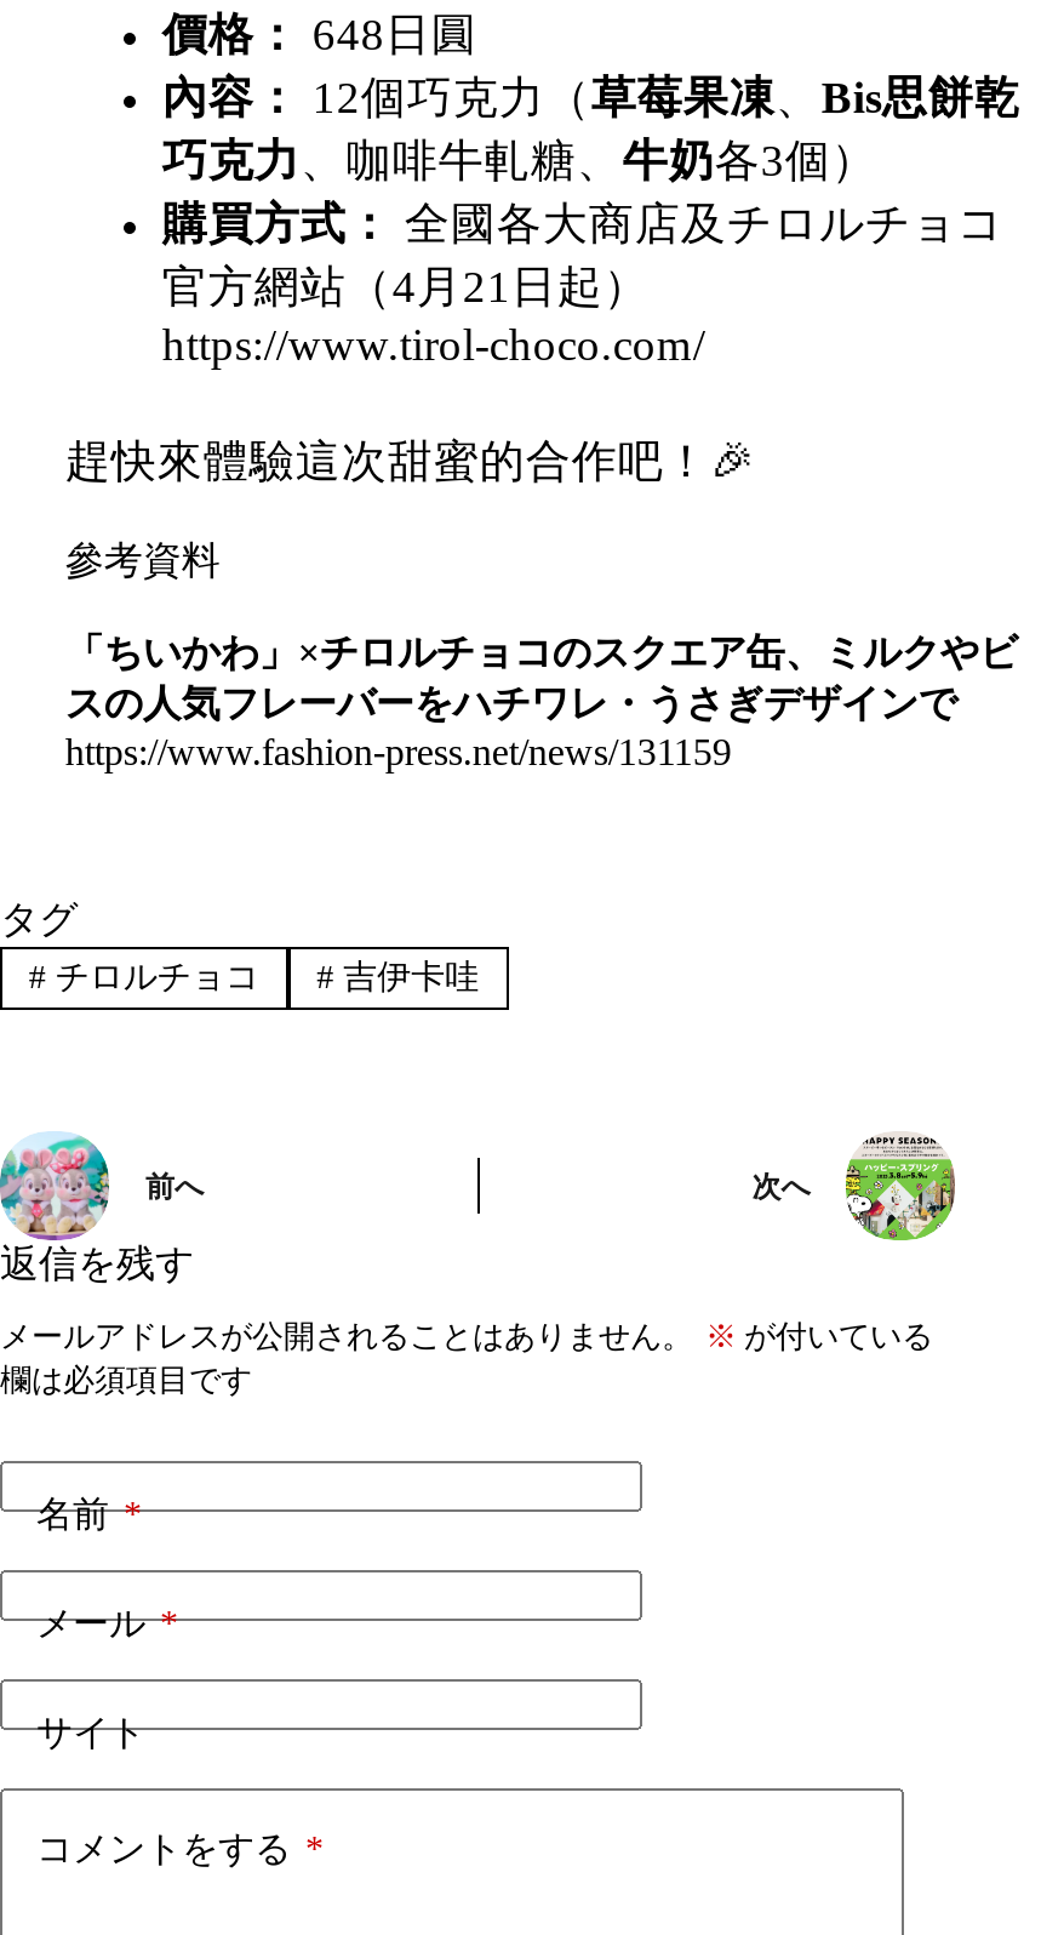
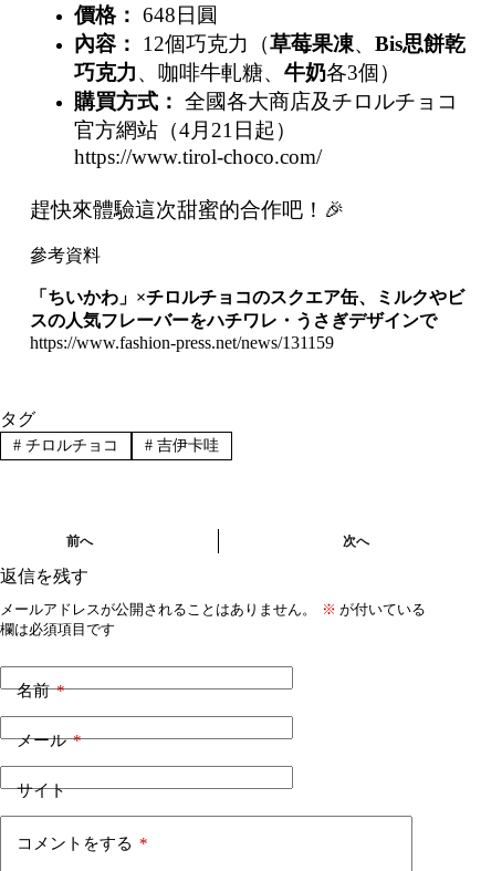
- [image]

- [image]
